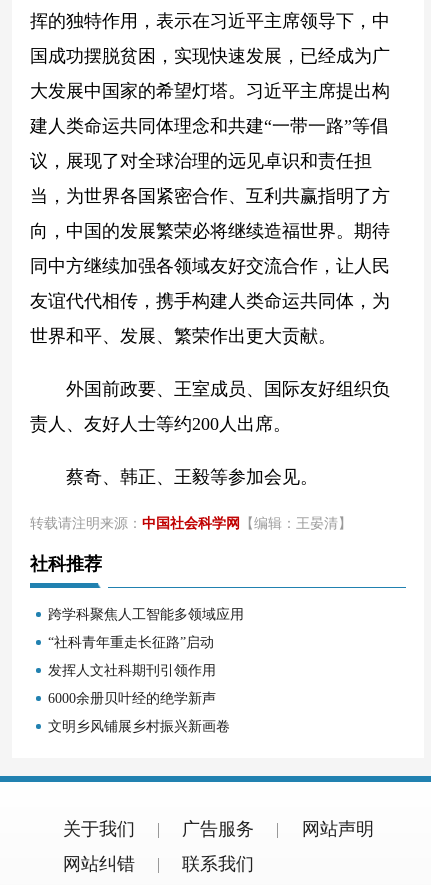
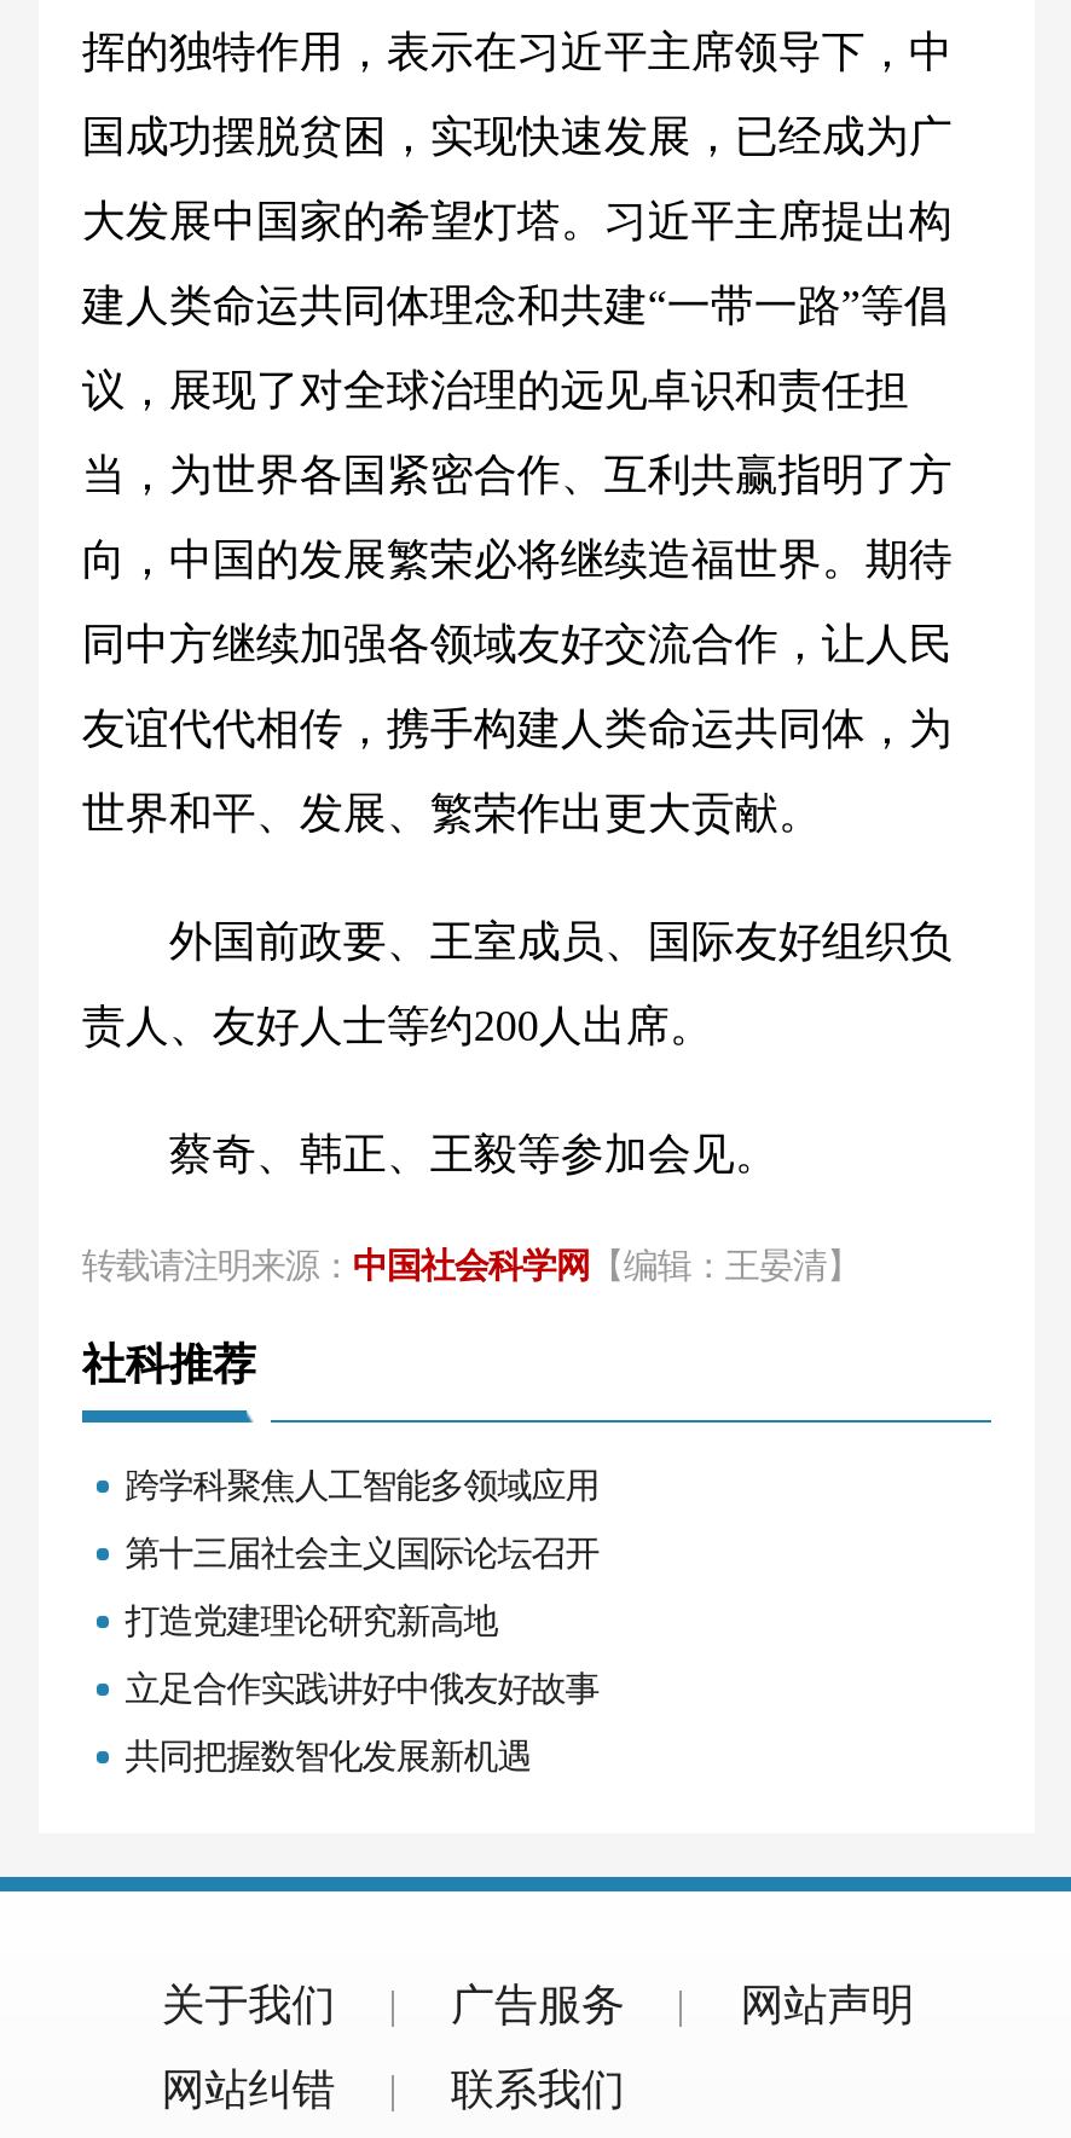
- “社科青年重走长征路”启动
+ 第十三届社会主义国际论坛召开

- 发挥人文社科期刊引领作用
+ 打造党建理论研究新高地

- 6000余册贝叶经的绝学新声
+ 立足合作实践讲好中俄友好故事

- 文明乡风铺展乡村振兴新画卷
+ 共同把握数智化发展新机遇
